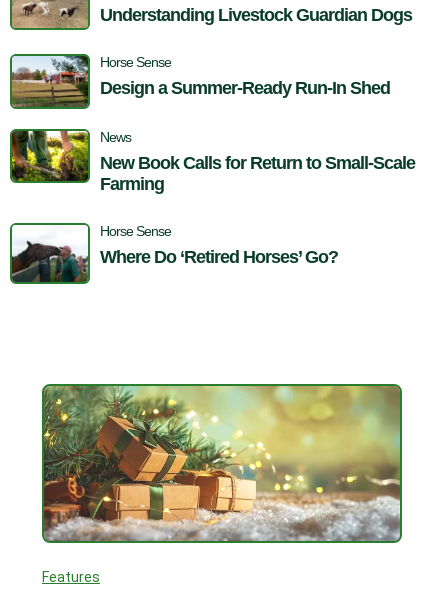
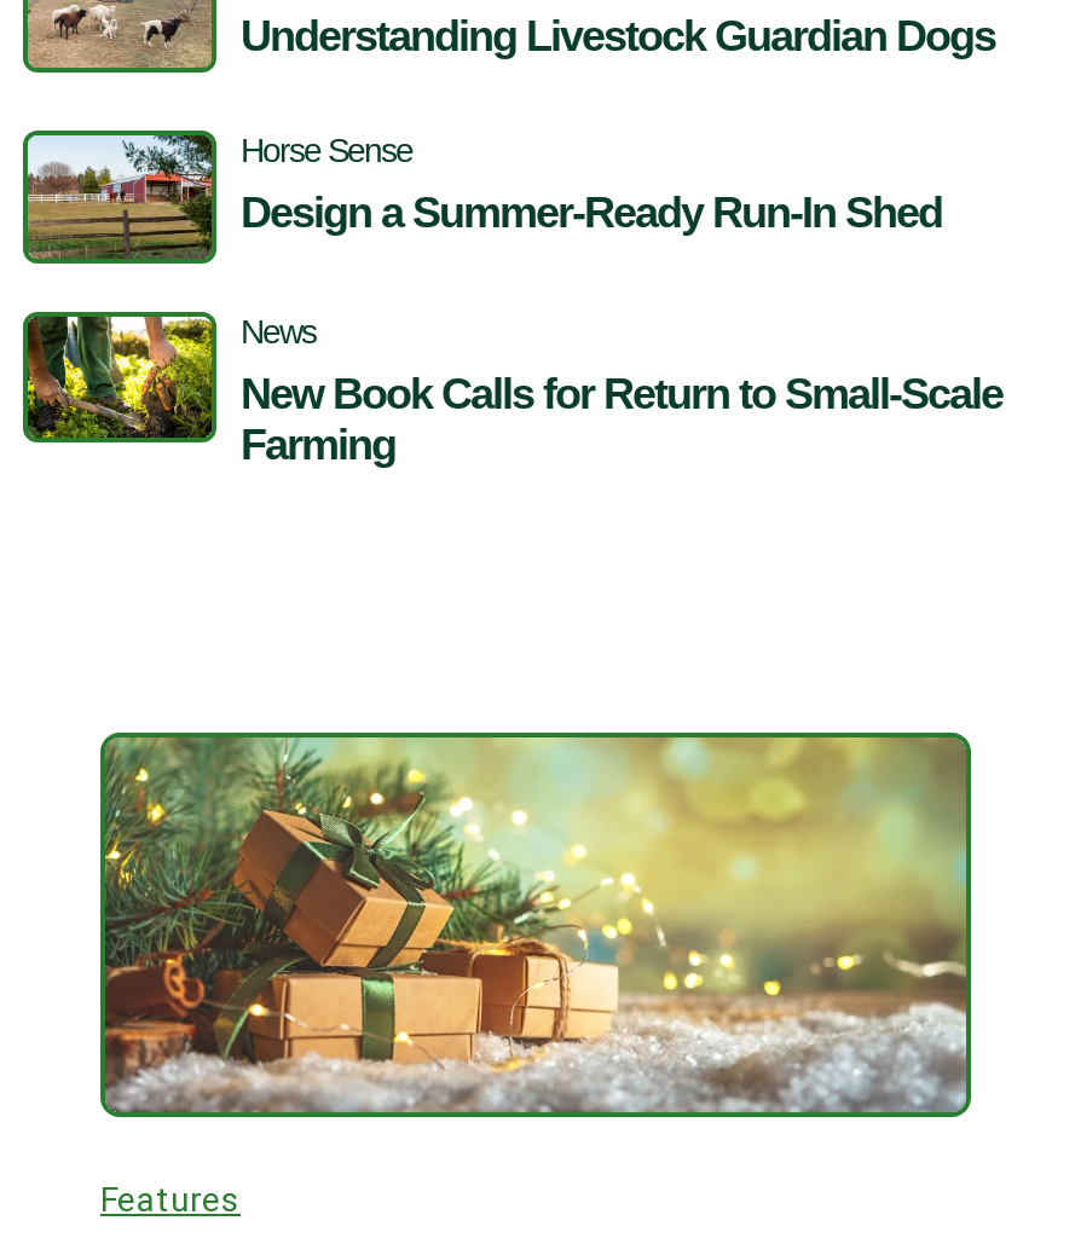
- [image]
- Horse Sense
- Where Do ‘Retired Horses’ Go?
